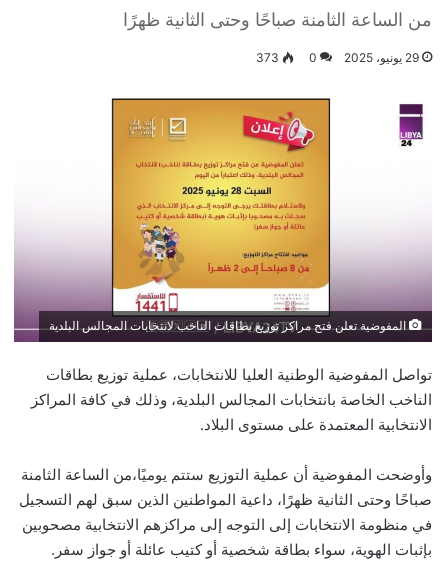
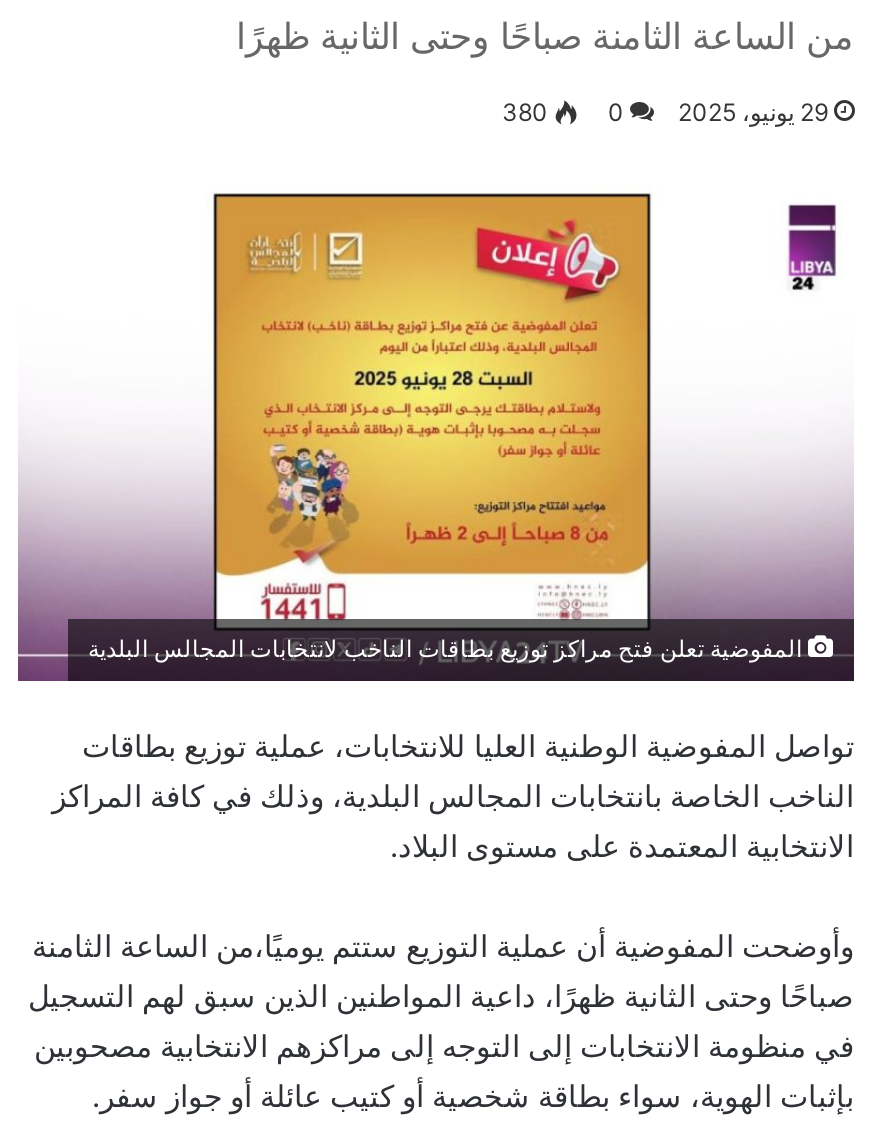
- 373 0
+ 380 0
